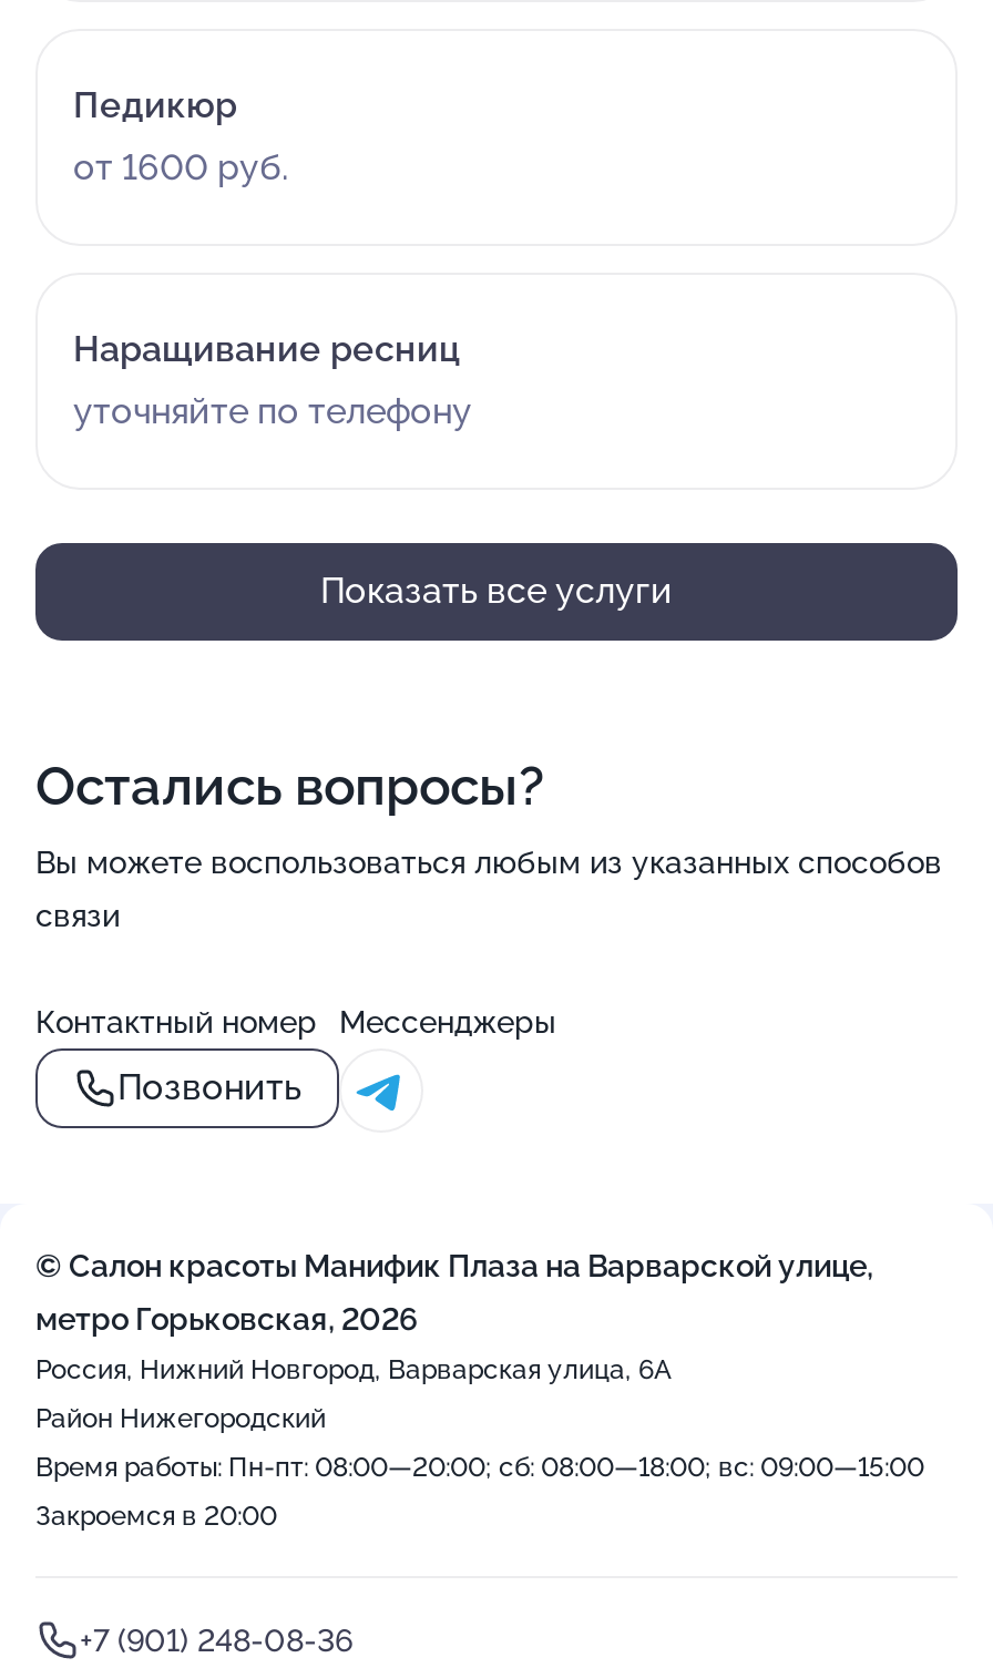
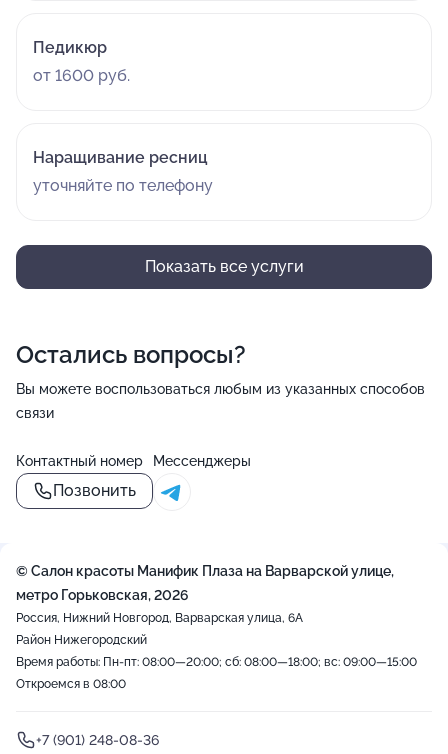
- Закроемся в 20:00
+ Откроемся в 08:00
